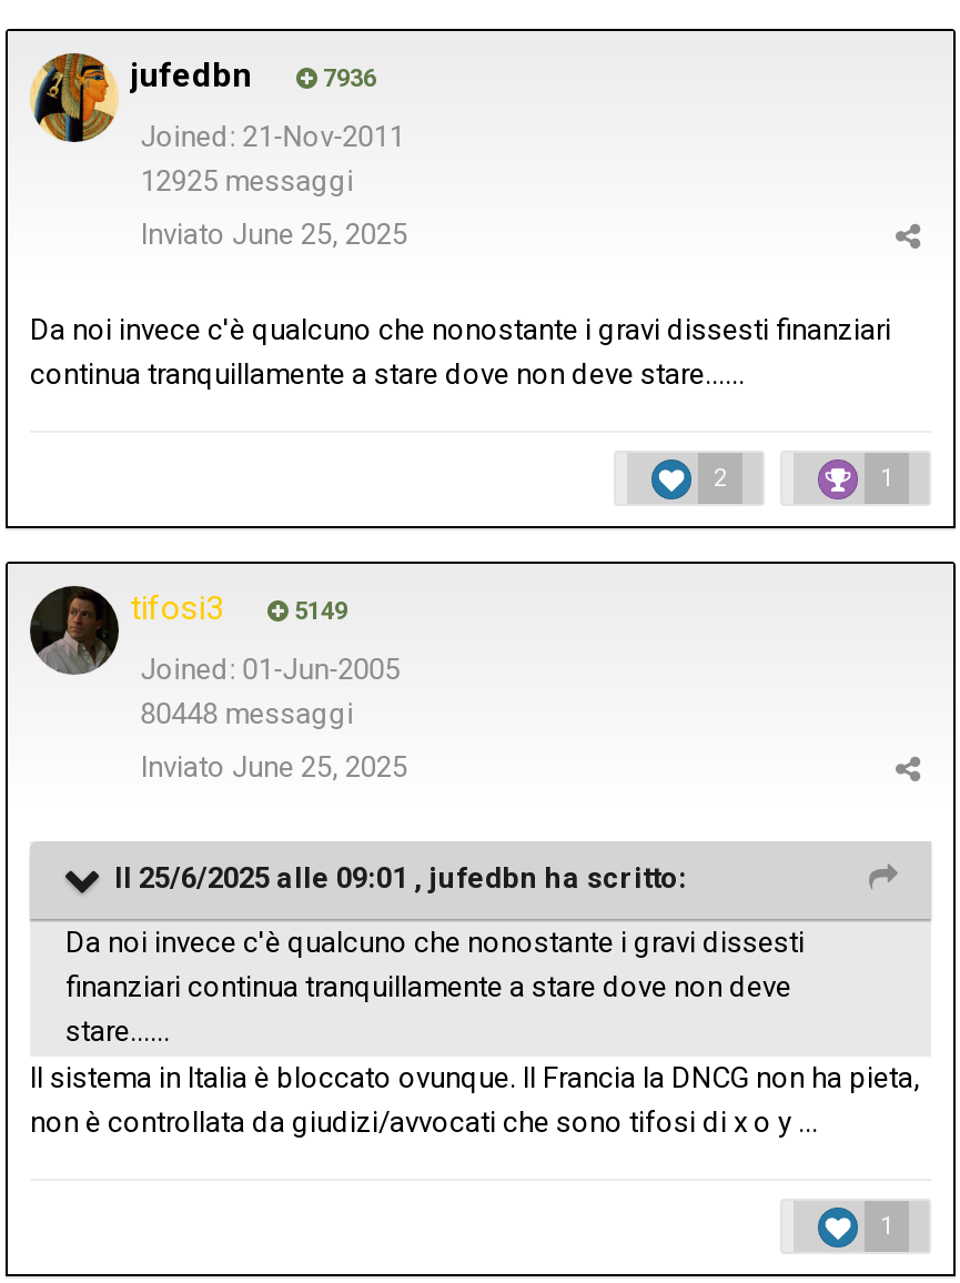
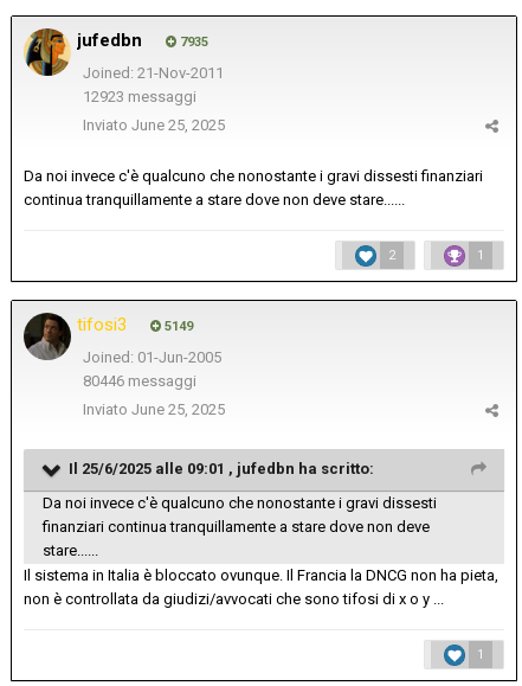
- 7936
+ 7935

- 12925 messaggi
+ 12923 messaggi

- 80448 messaggi
+ 80446 messaggi
